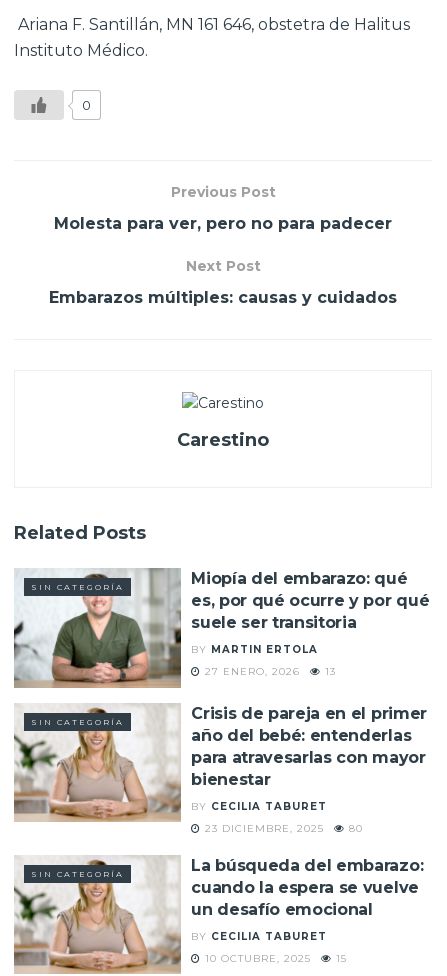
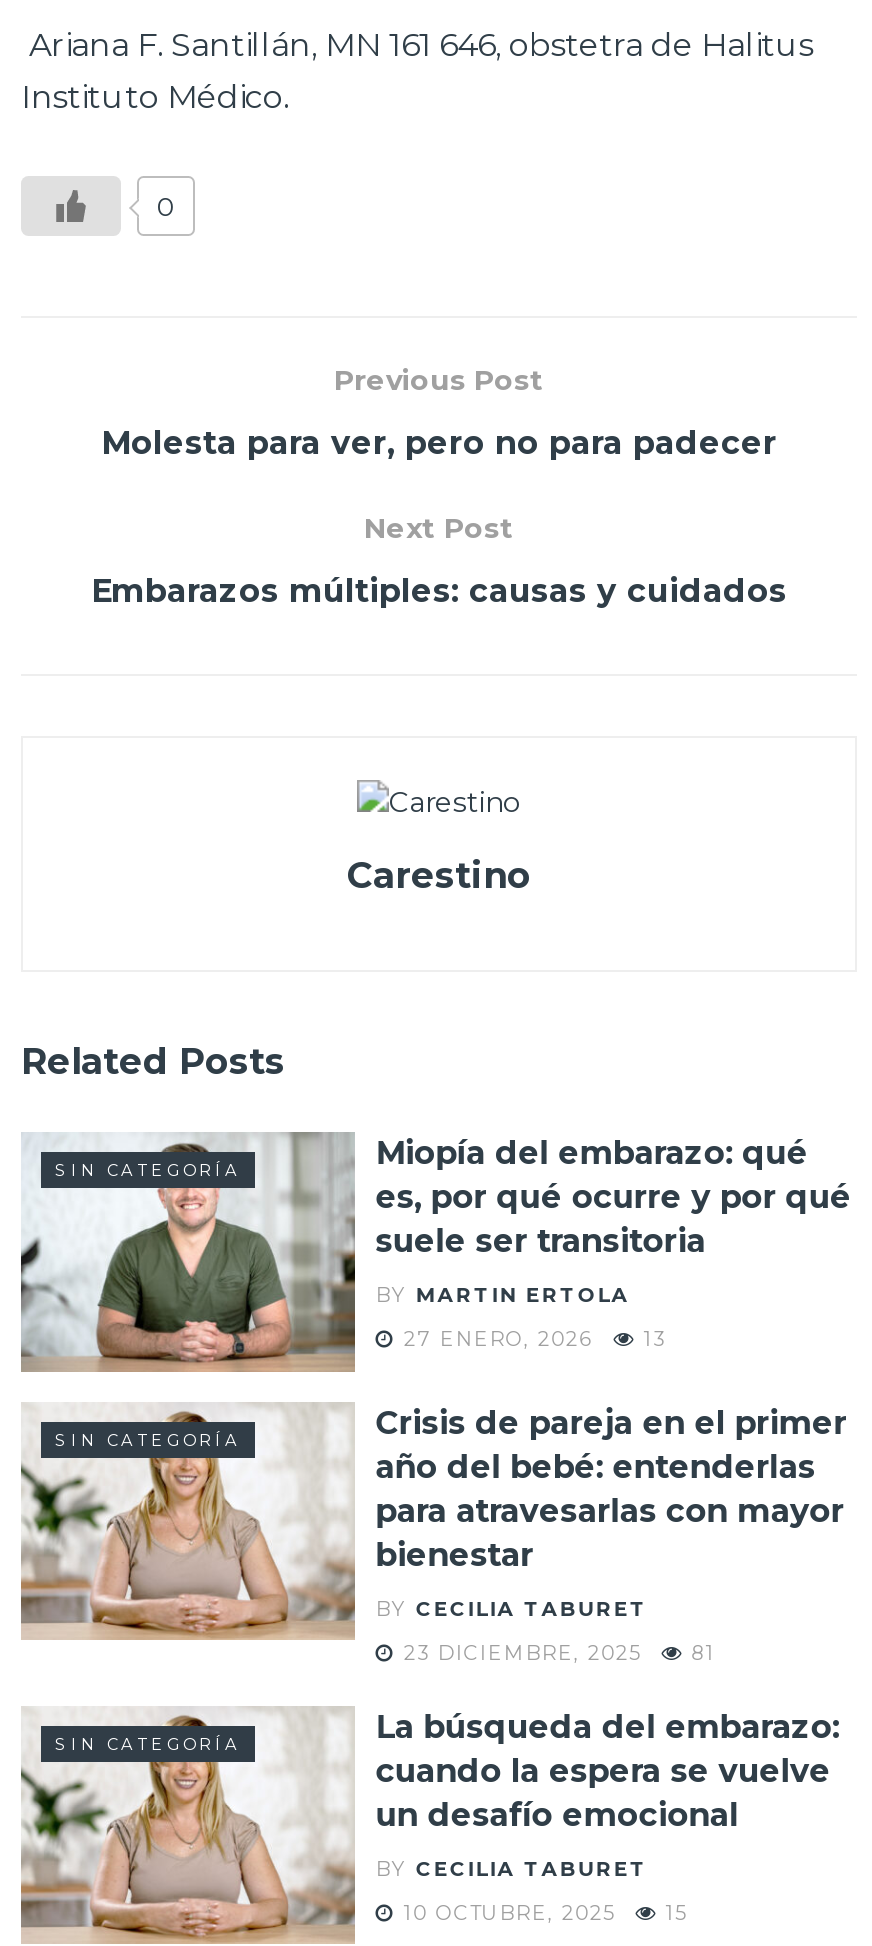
- 23 DICIEMBRE, 2025 80
+ 23 DICIEMBRE, 2025 81
